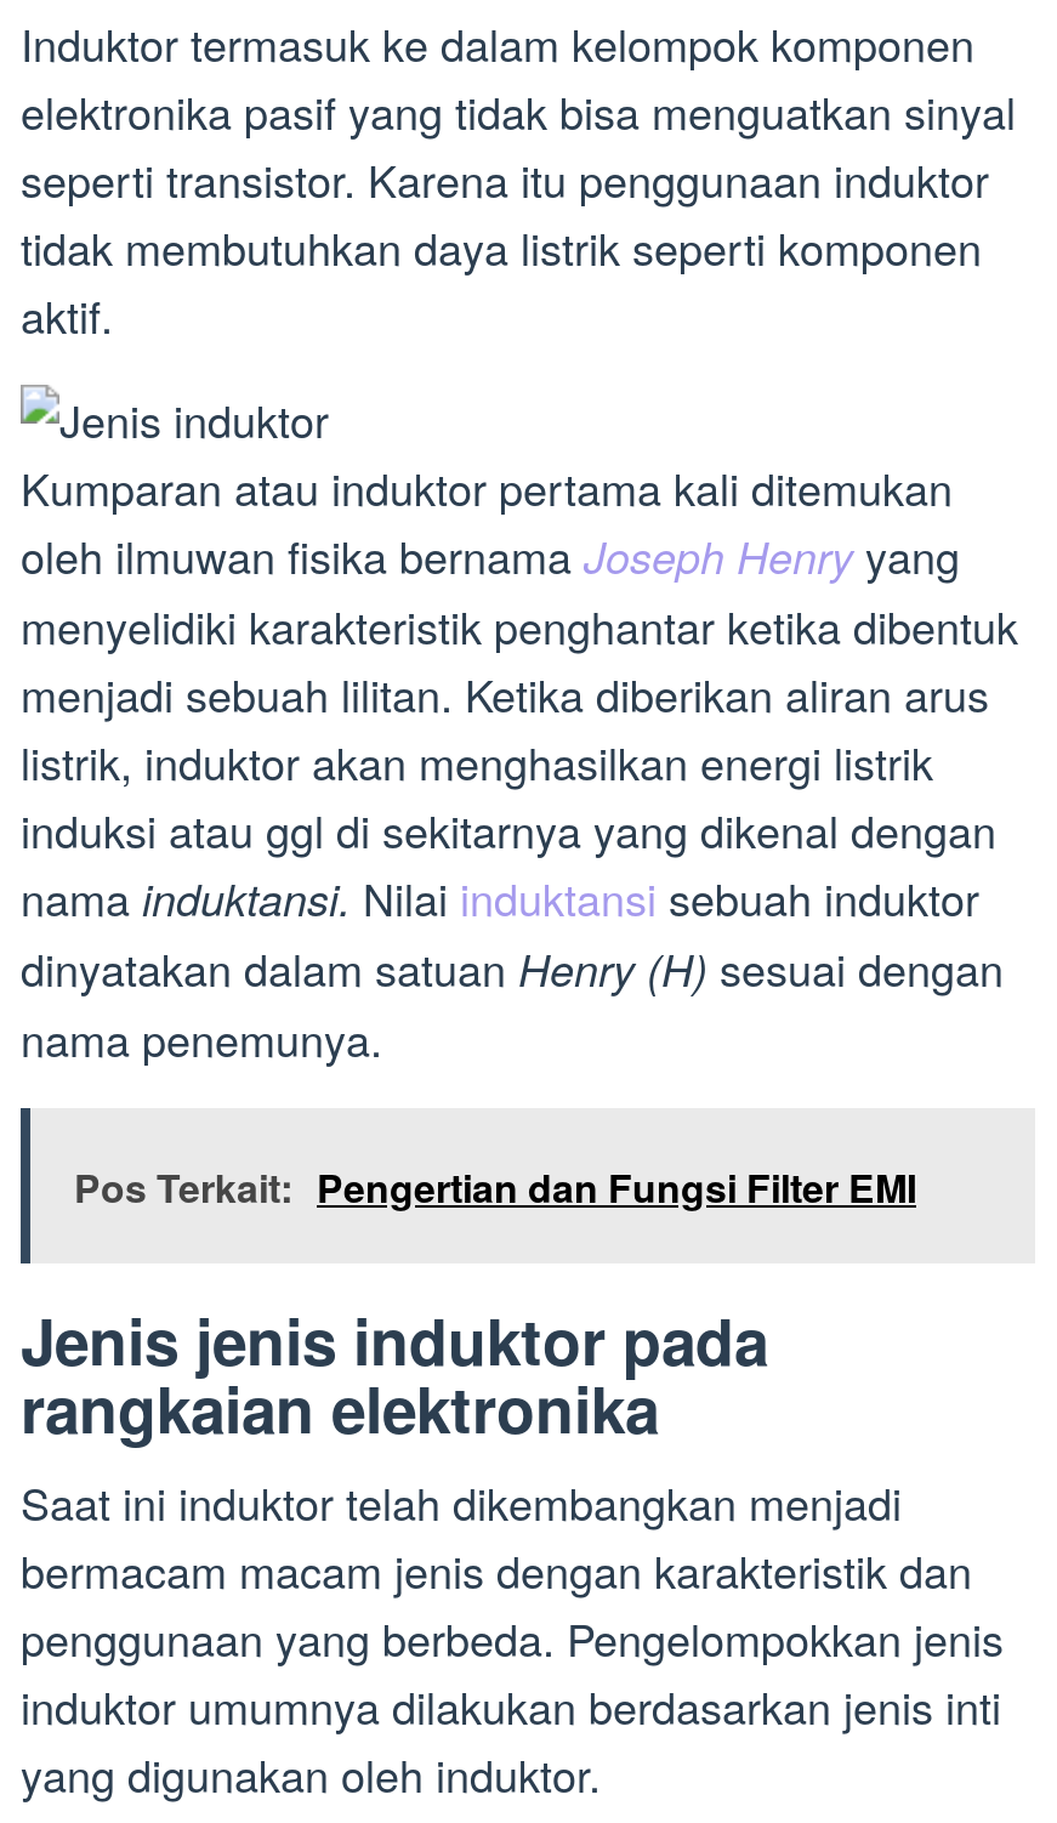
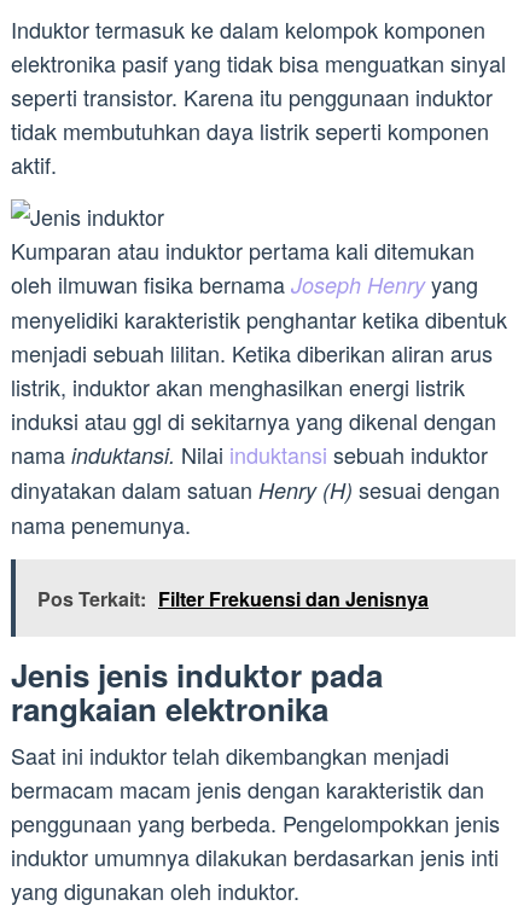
- Pos Terkait: Pengertian dan Fungsi Filter EMI
+ Pos Terkait: Filter Frekuensi dan Jenisnya
